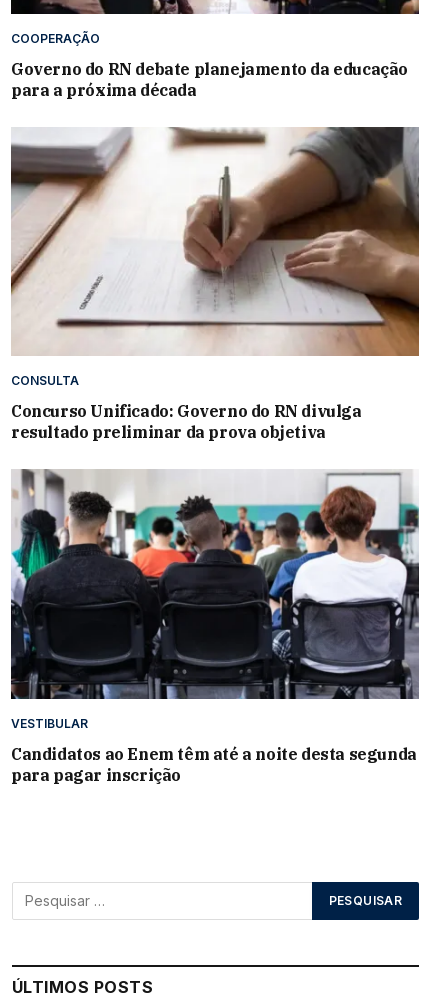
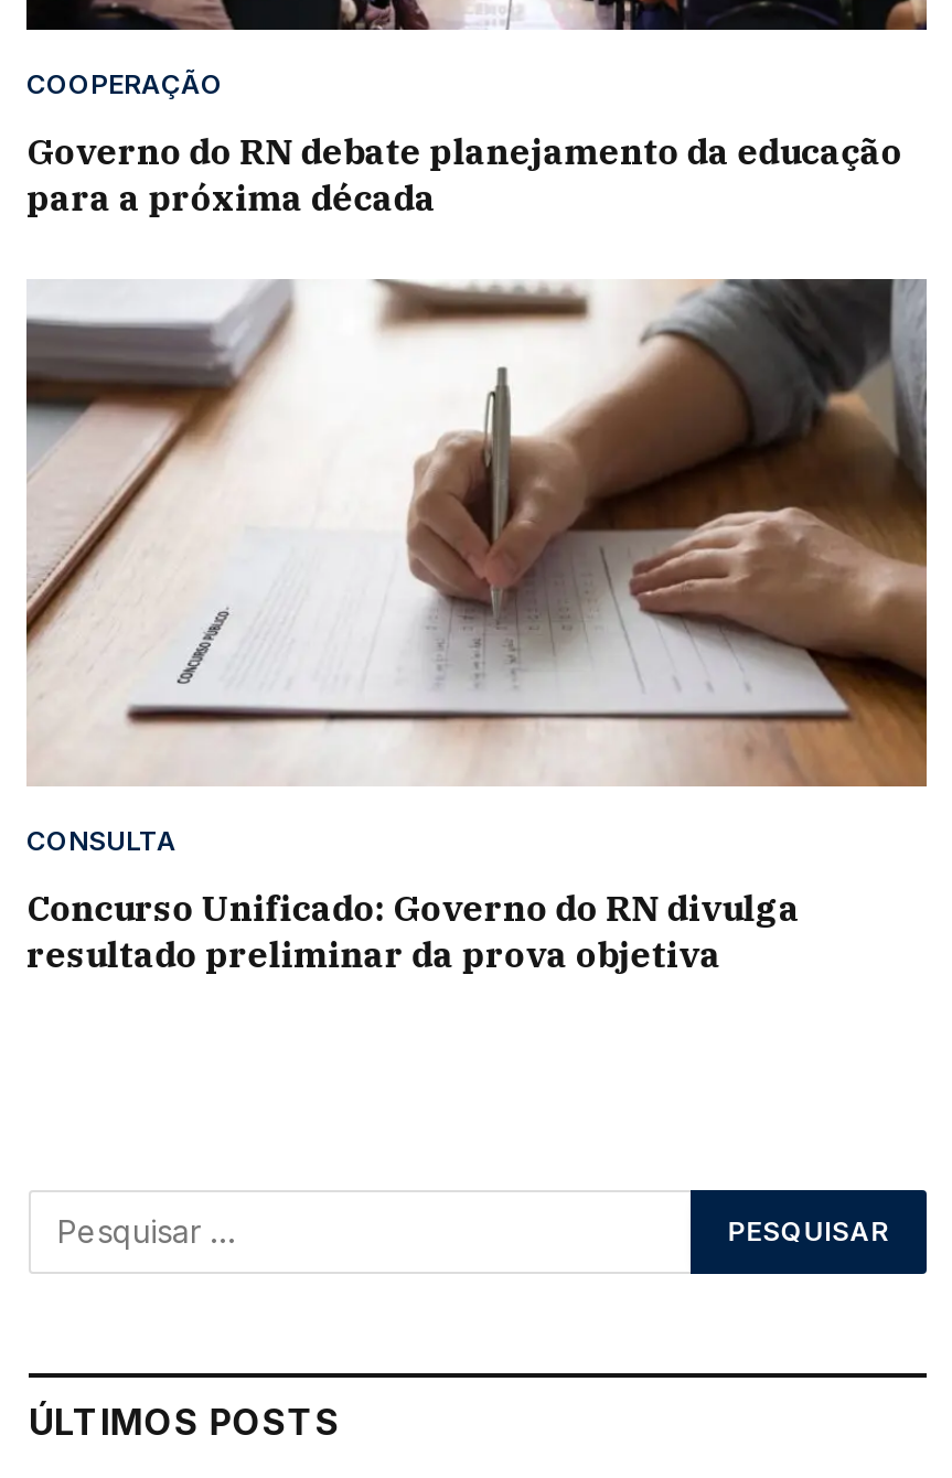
- [image]
- VESTIBULAR
- Candidatos ao Enem têm até a noite desta segunda
- para pagar inscrição
